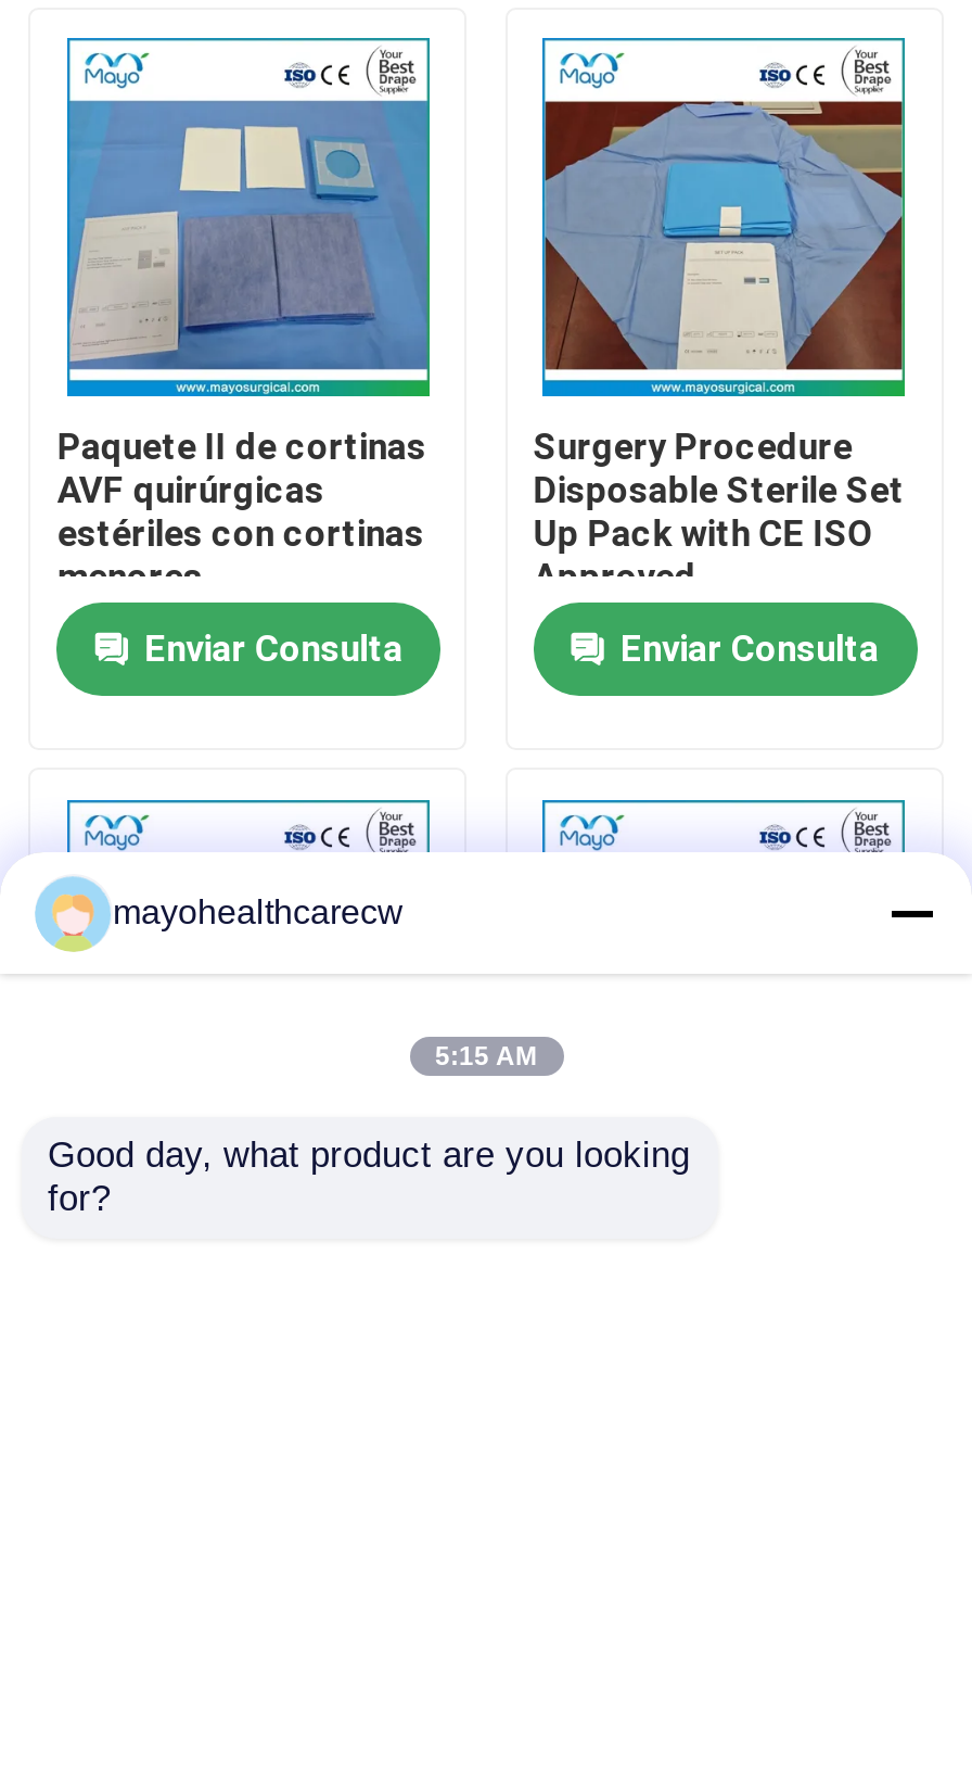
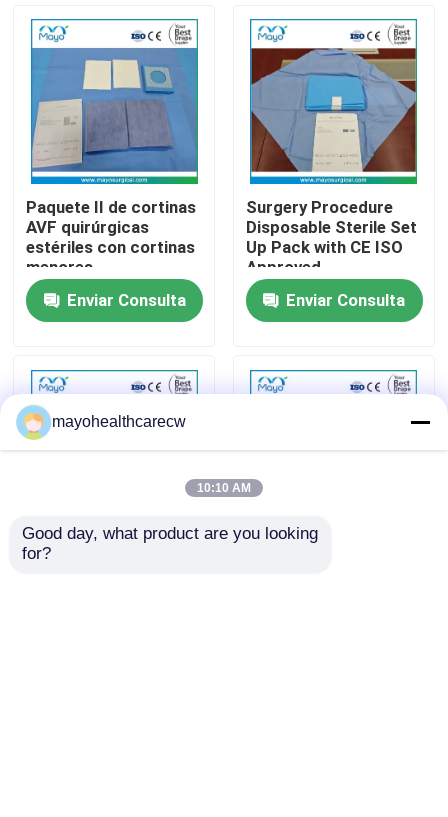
- 5:15 AM
+ 10:10 AM
